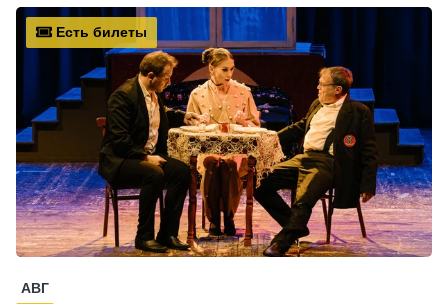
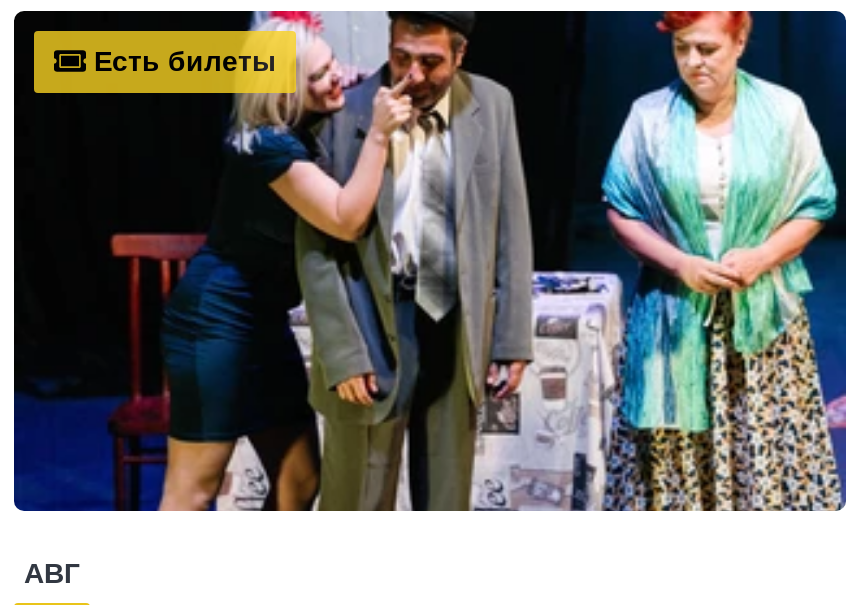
- [image]
+ [image]
